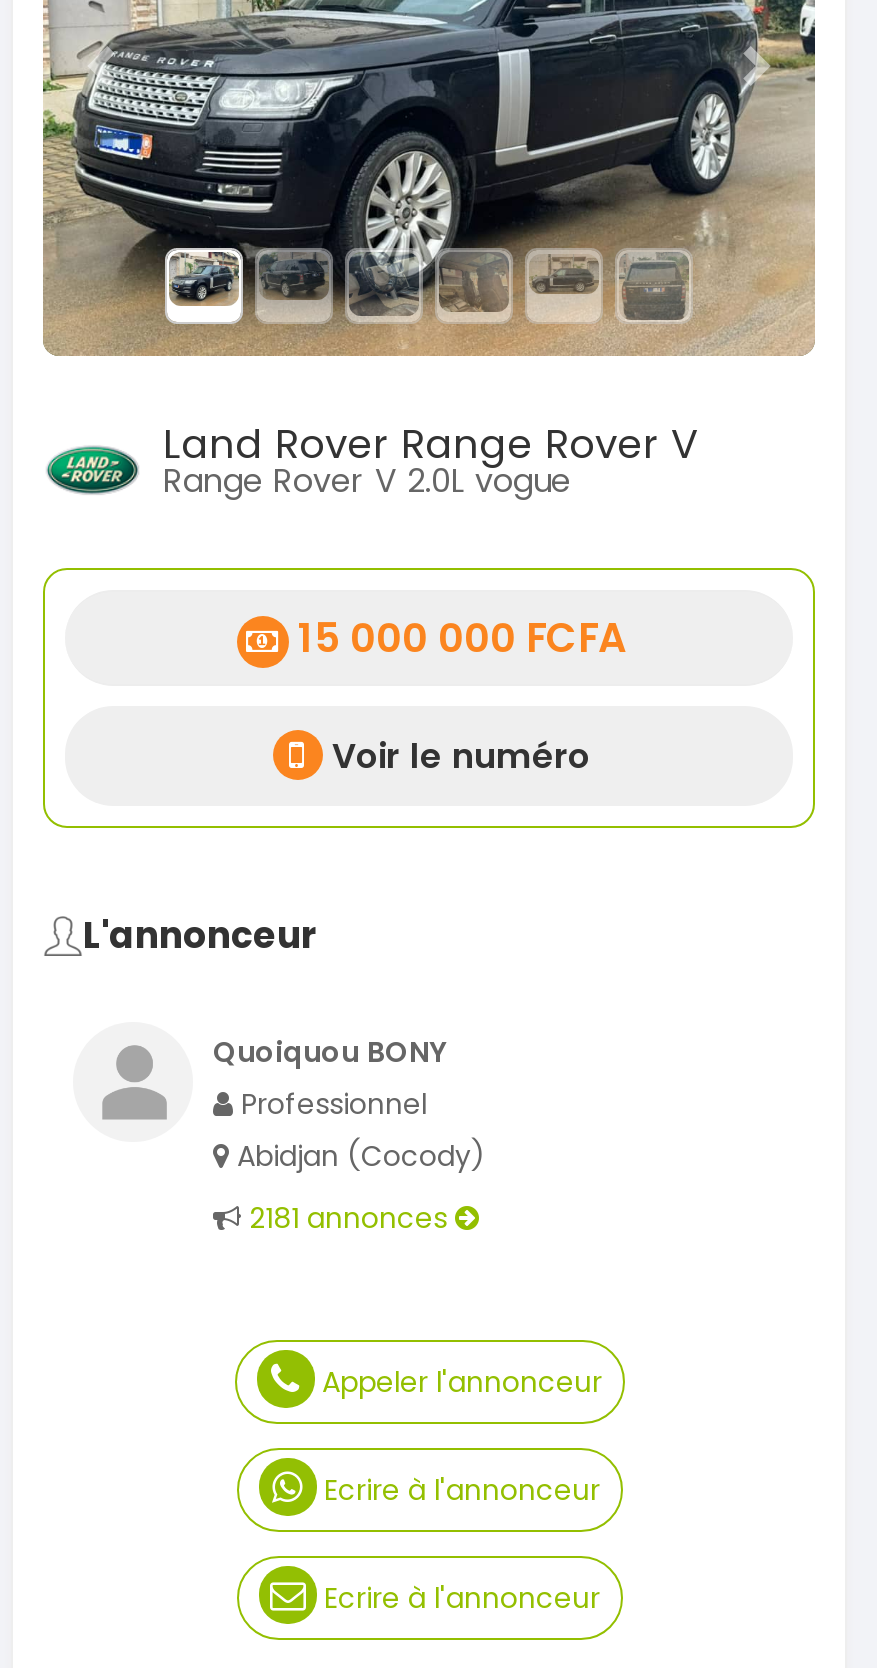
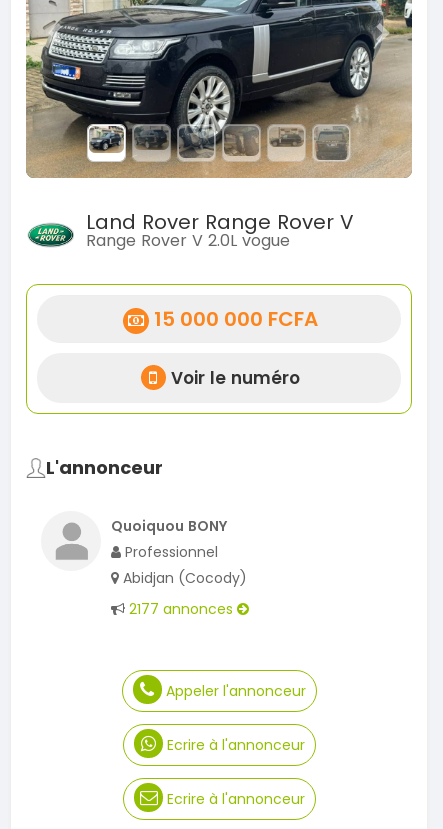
- 2181 annonces
+ 2177 annonces
